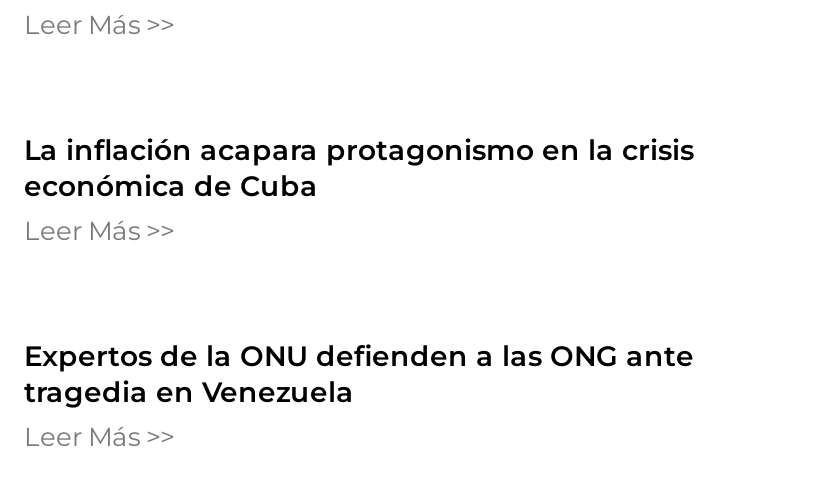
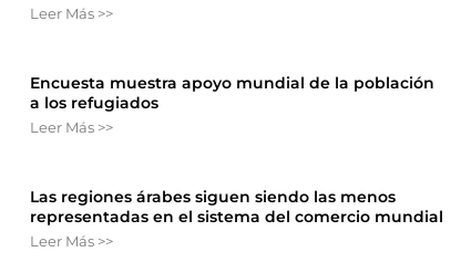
- La inflación acapara protagonismo en la crisis
- económica de Cuba
+ Encuesta muestra apoyo mundial de la población
+ a los refugiados

- Expertos de la ONU defienden a las ONG ante
- tragedia en Venezuela
+ Las regiones árabes siguen siendo las menos
+ representadas en el sistema del comercio mundial
